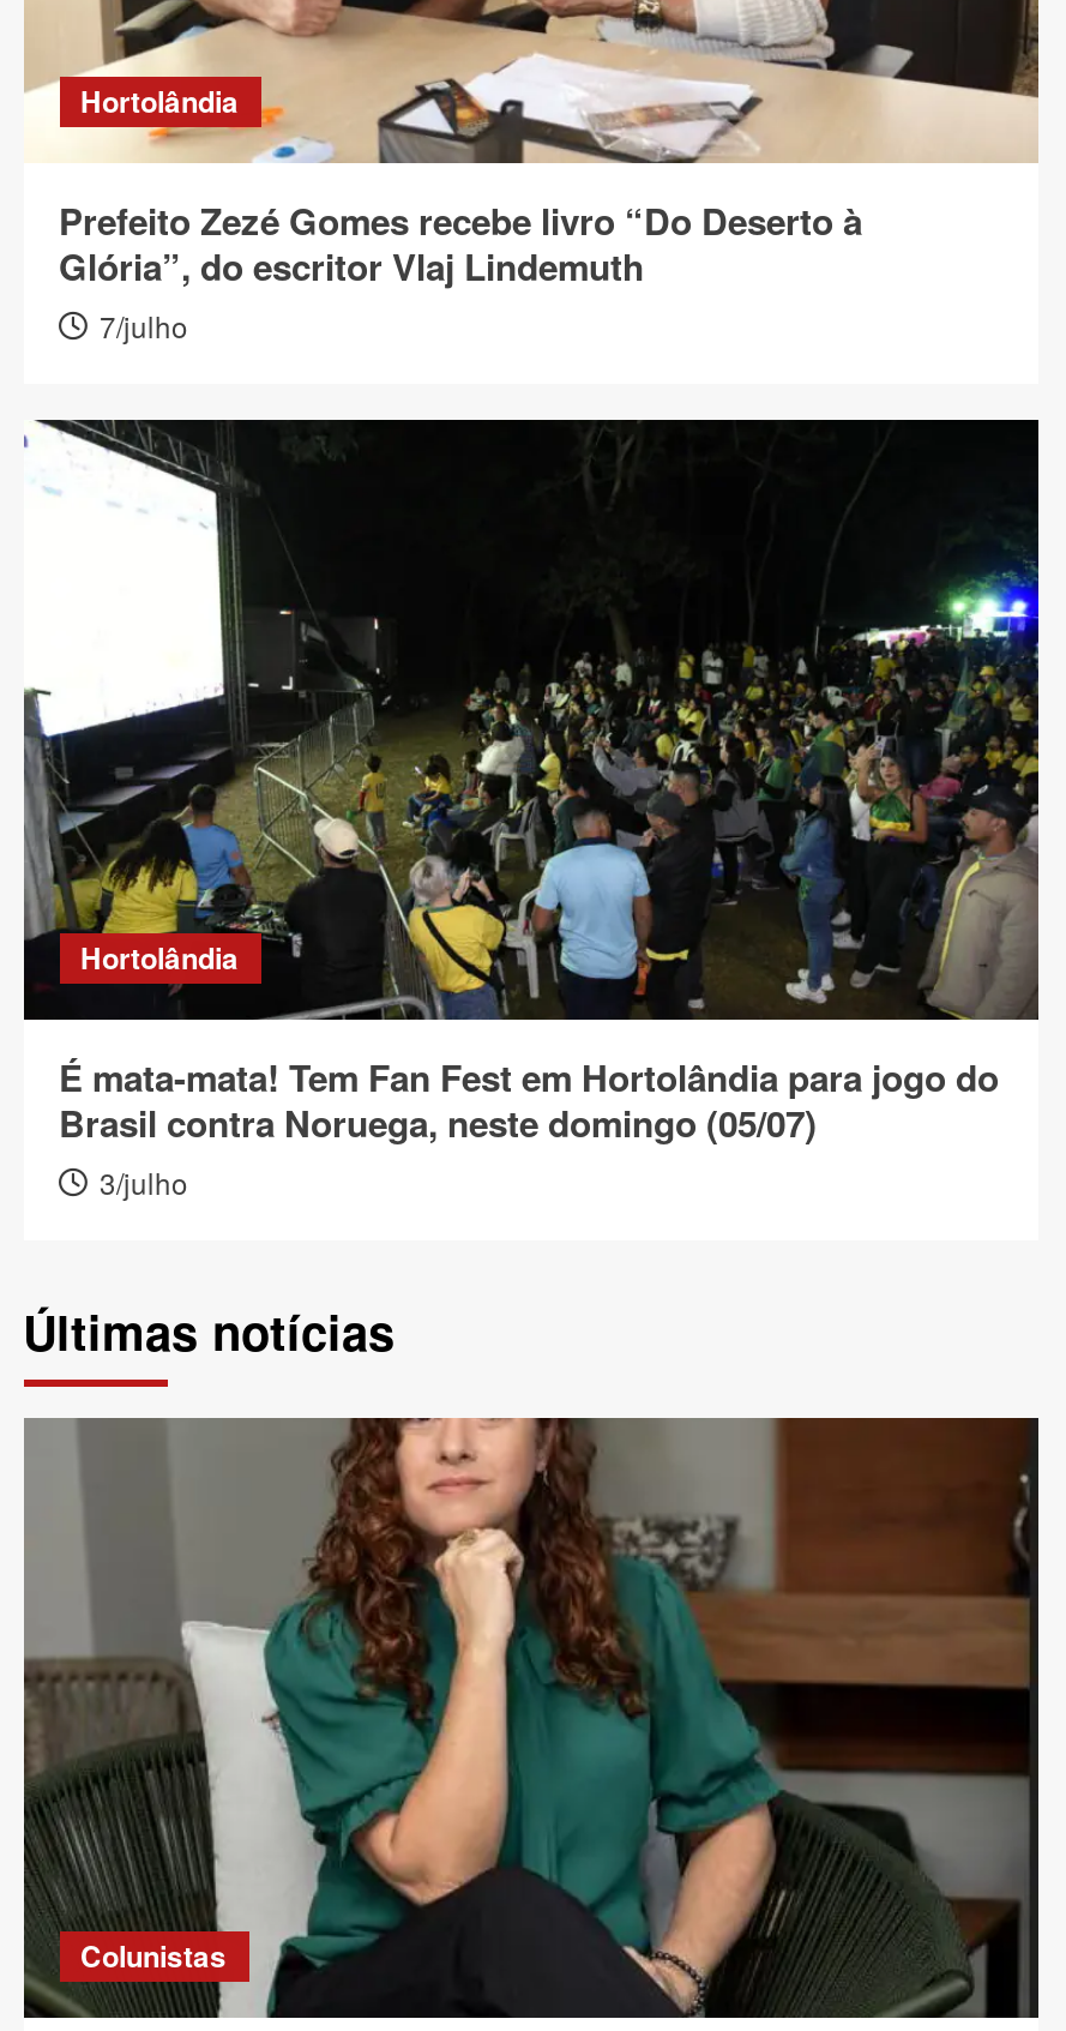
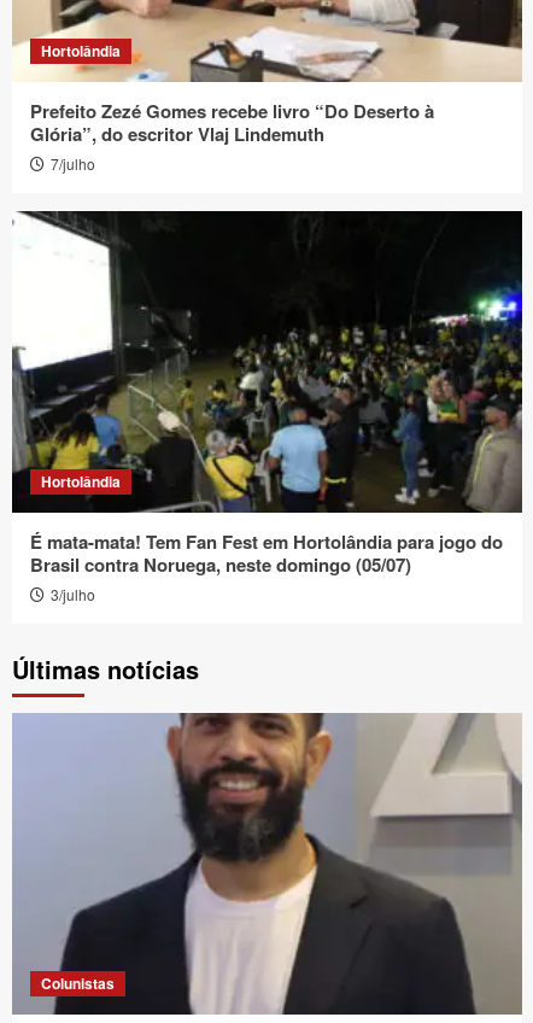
- [image]
+ [image]
